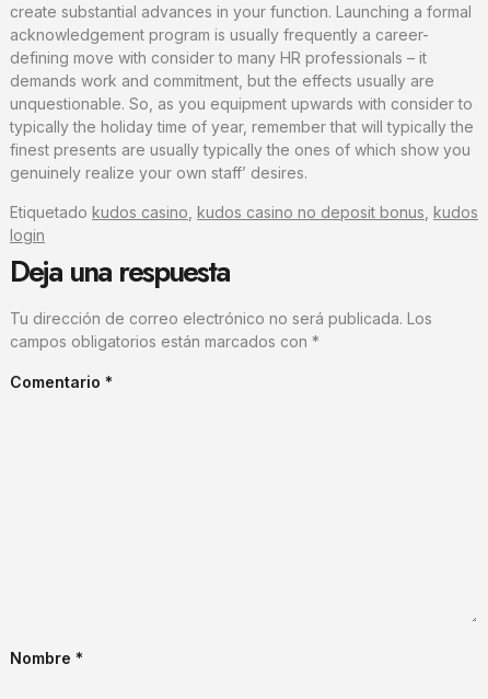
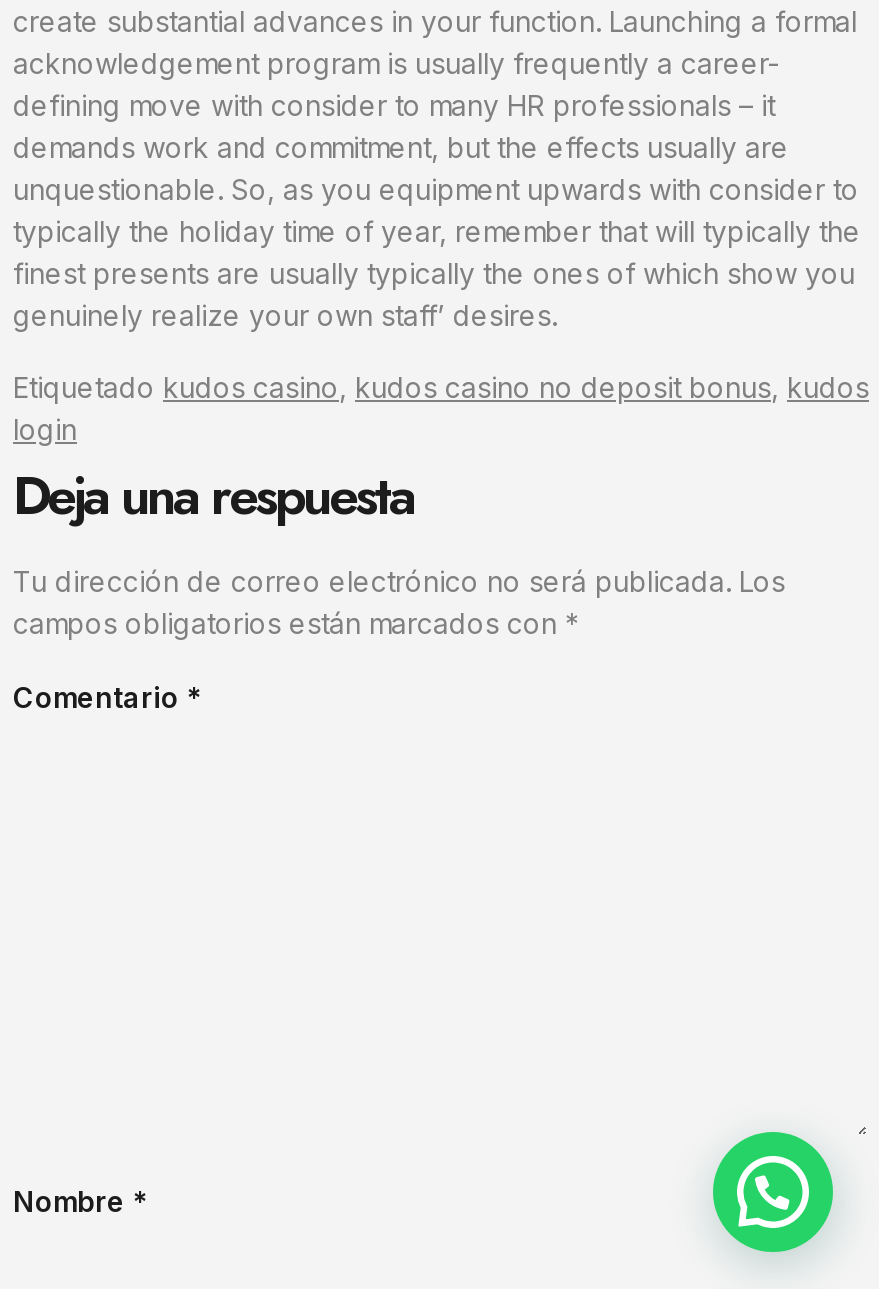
+ [image]
